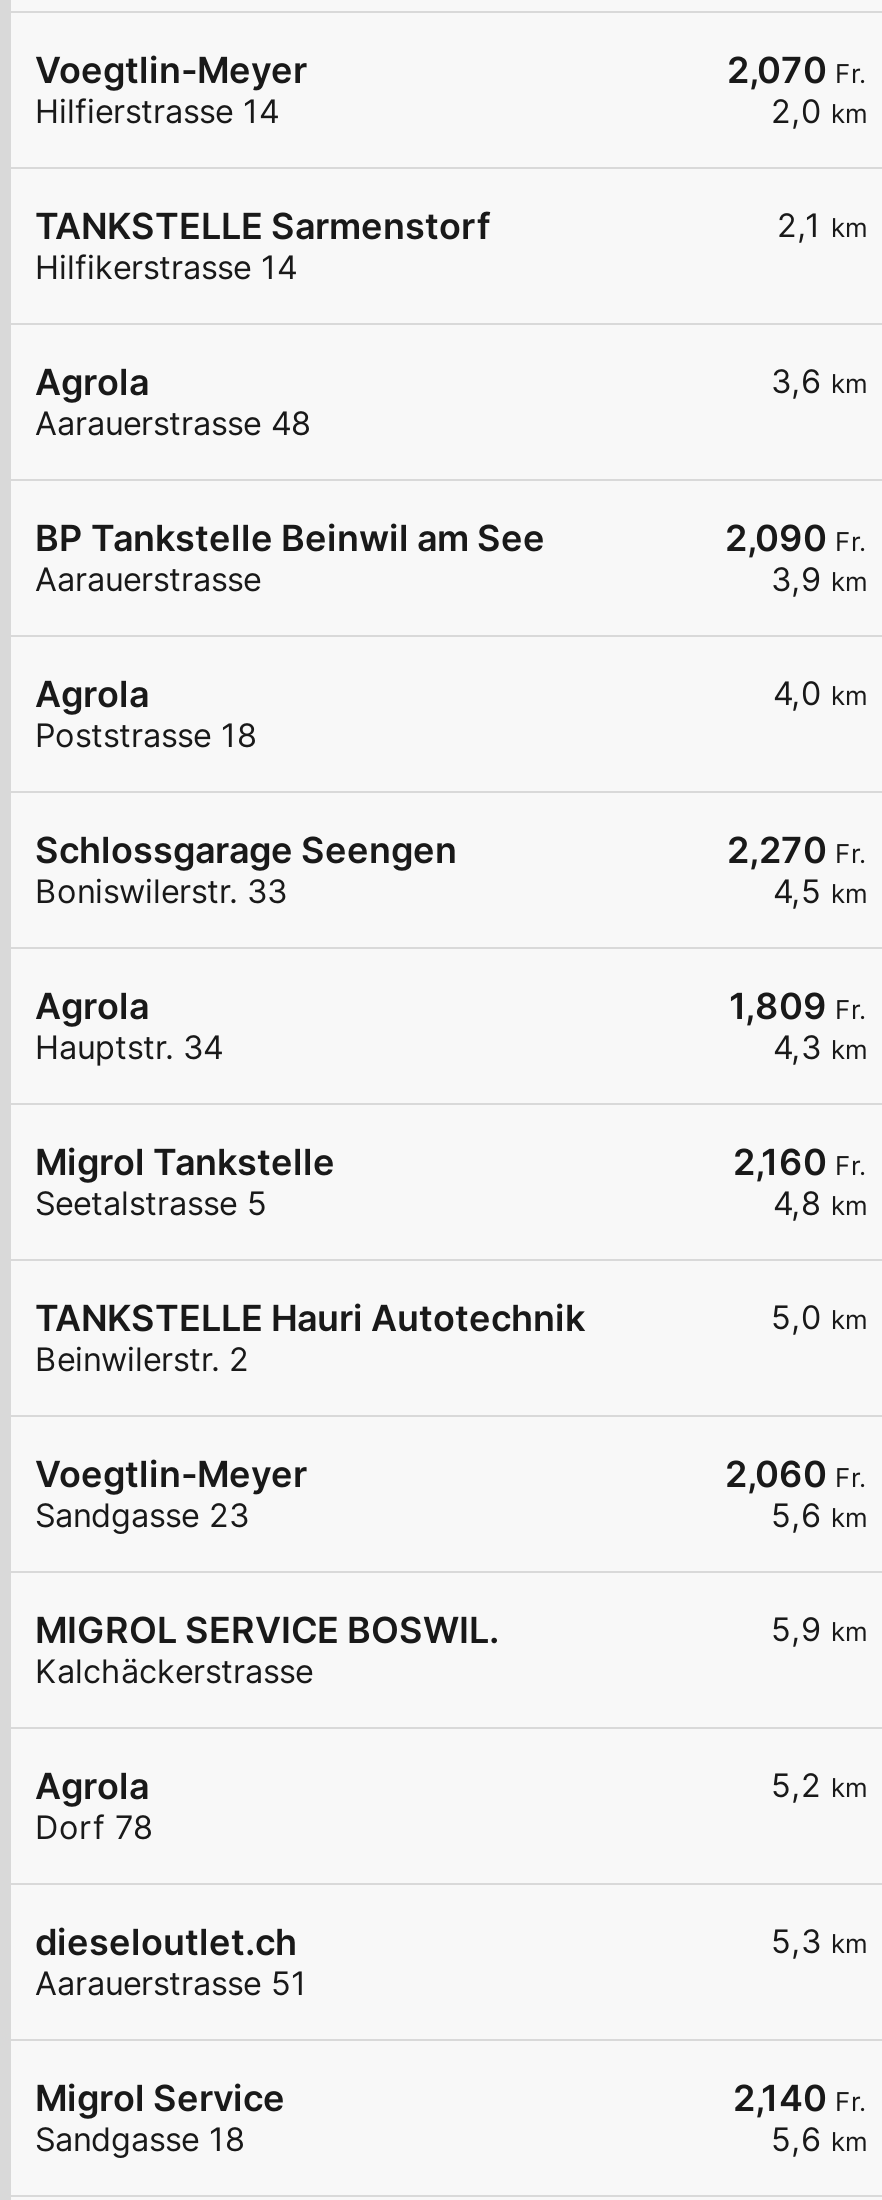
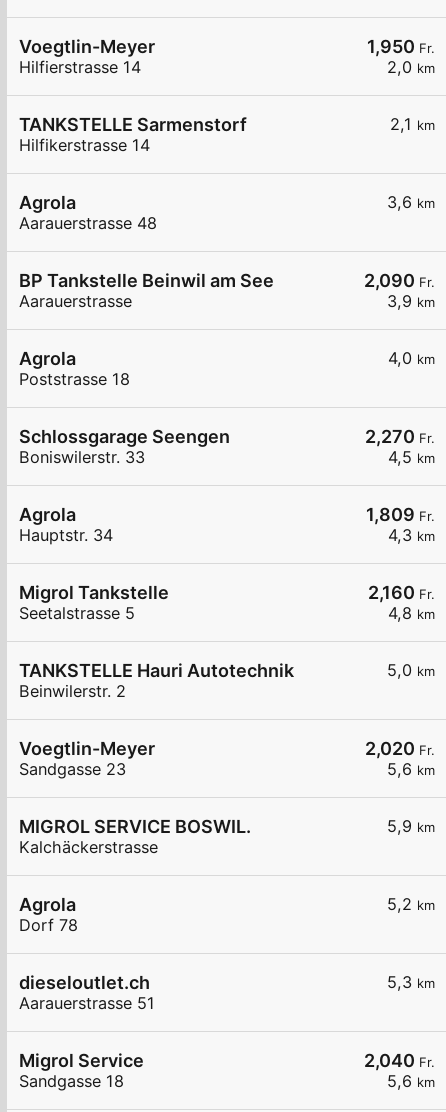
- 2,070 Fr.
+ 1,950 Fr.

- 2,060 Fr.
+ 2,020 Fr.

- 2,140 Fr.
+ 2,040 Fr.
